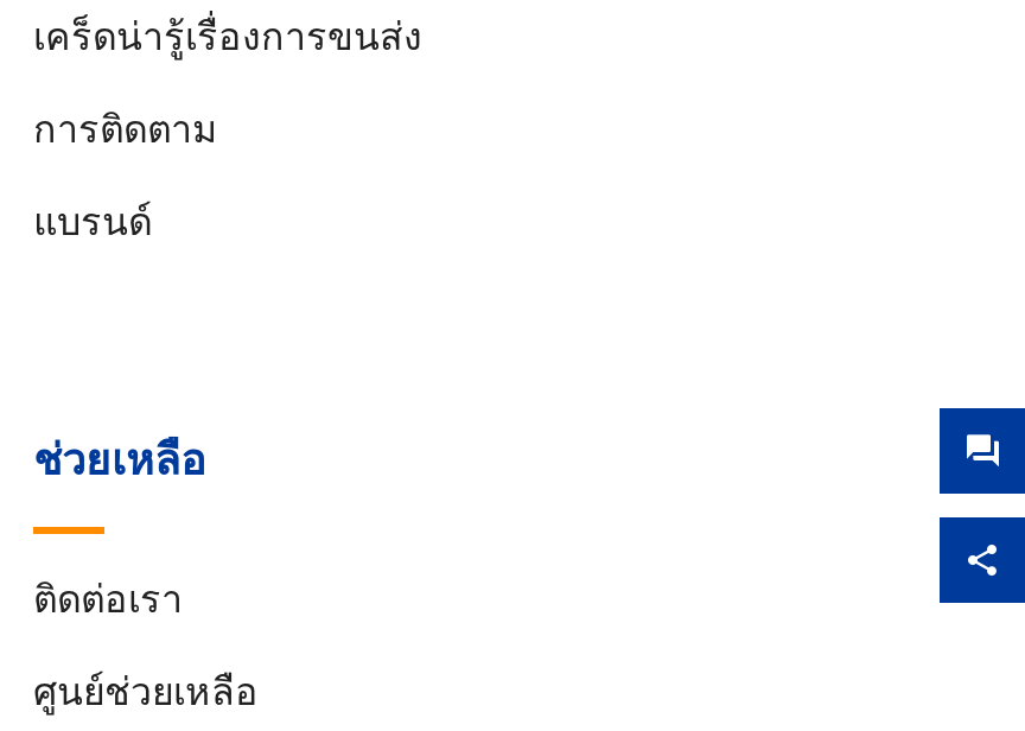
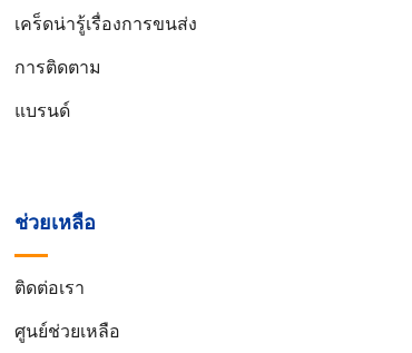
- [image]

- [image]
